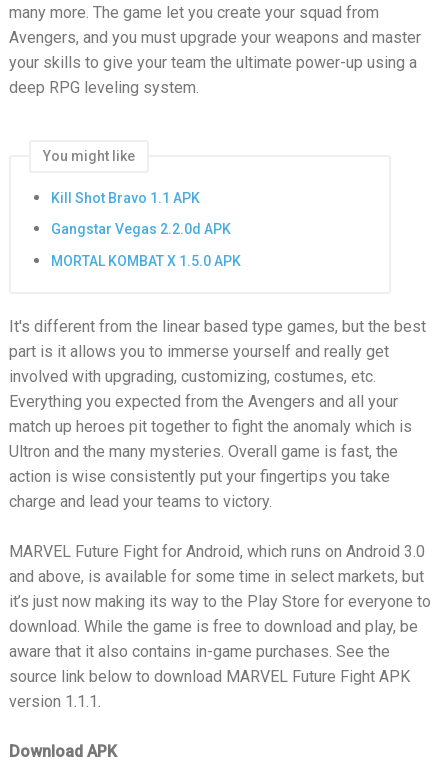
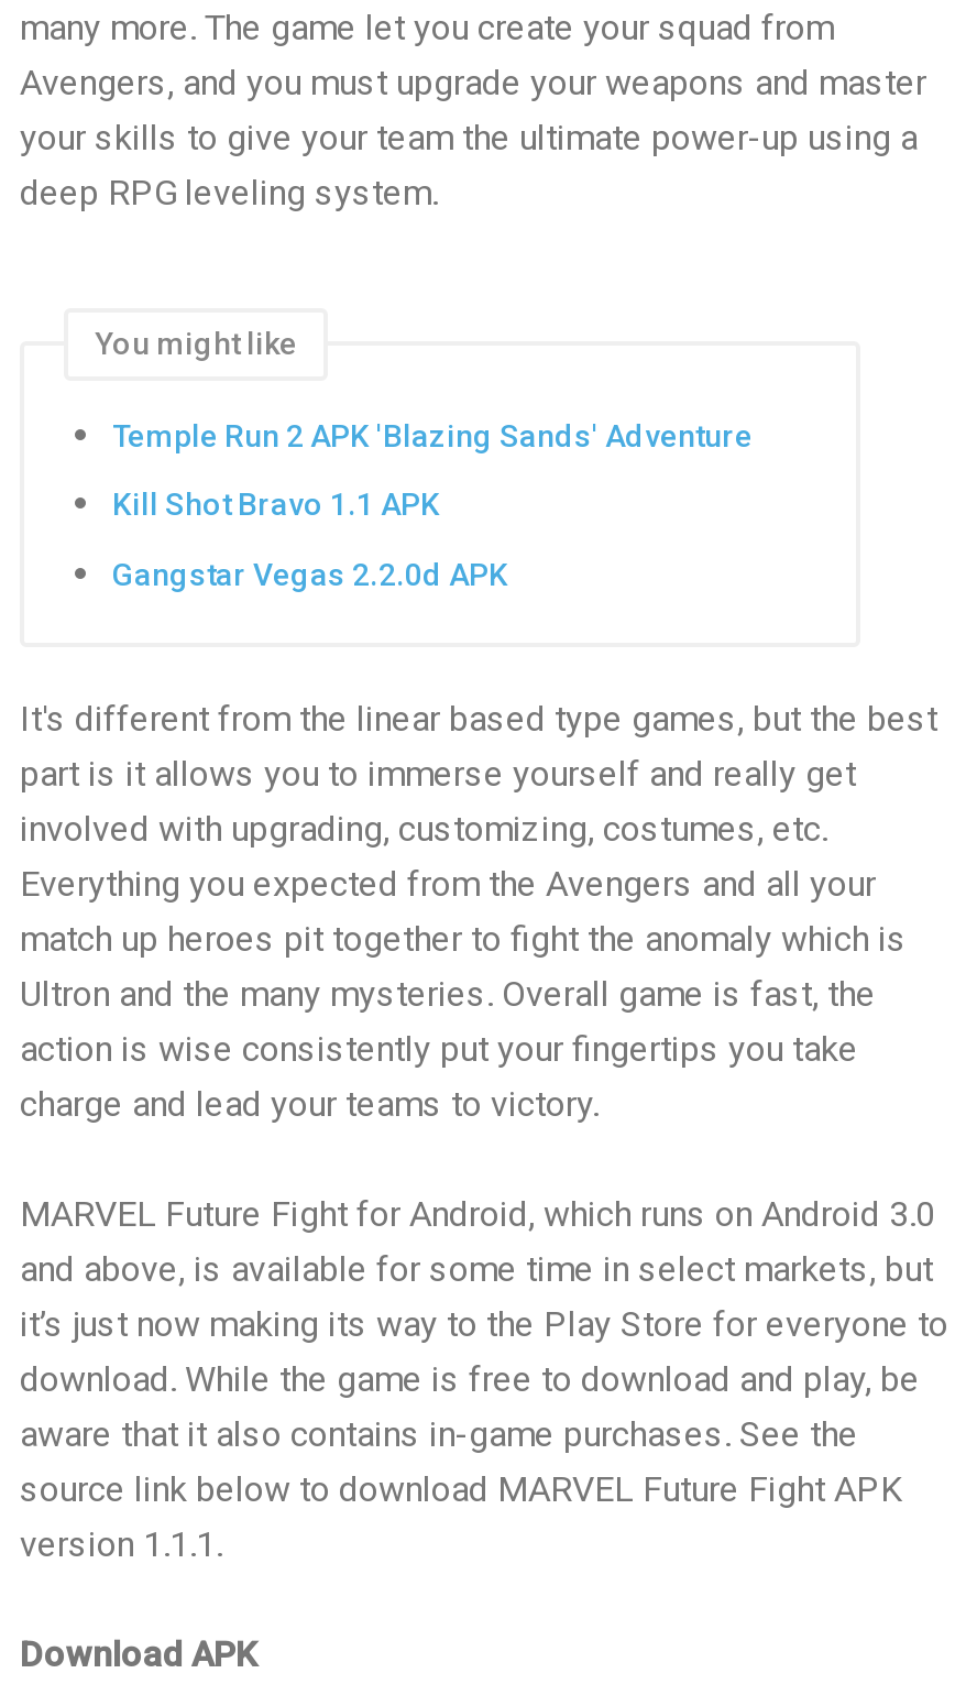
+ Temple Run 2 APK 'Blazing Sands' Adventure

moved down: Kill Shot Bravo 1.1 APK | Gangstar Vegas 2.2.0d APK

- MORTAL KOMBAT X 1.5.0 APK
